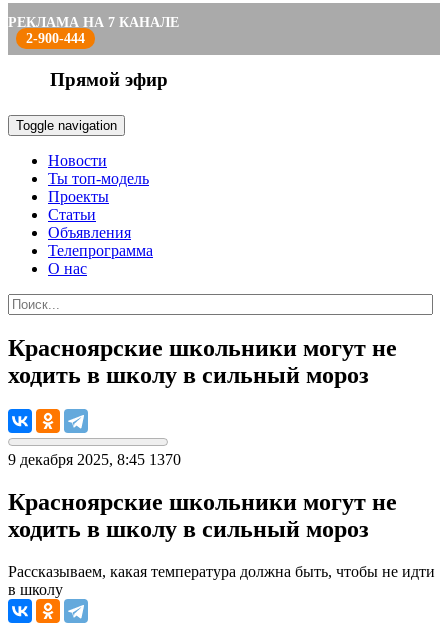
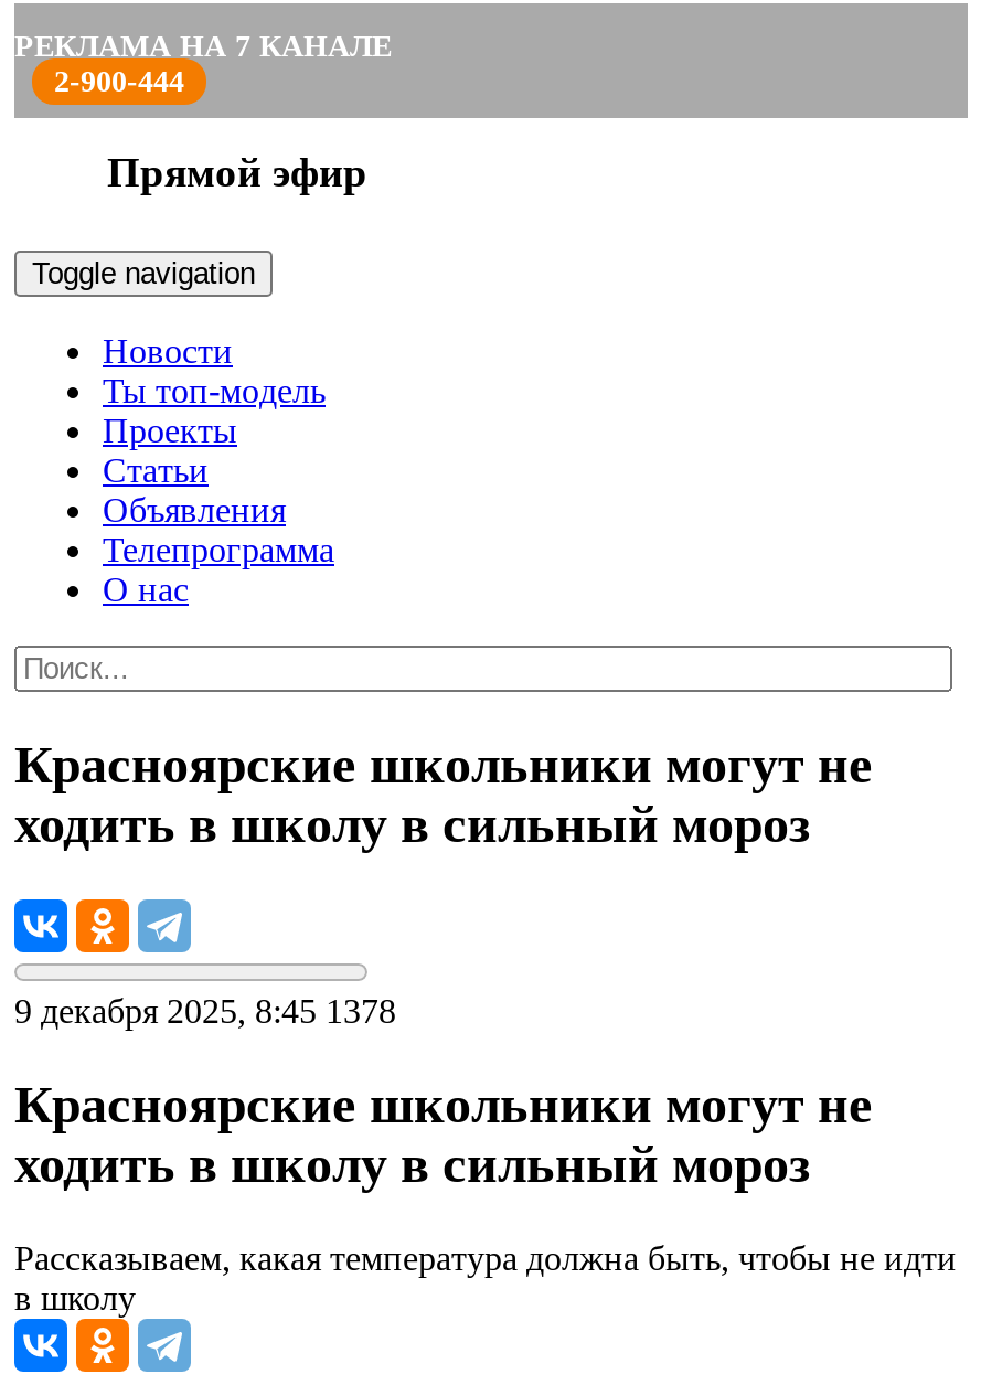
- 9 декабря 2025, 8:45 1370
+ 9 декабря 2025, 8:45 1378
